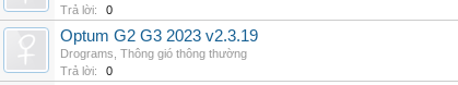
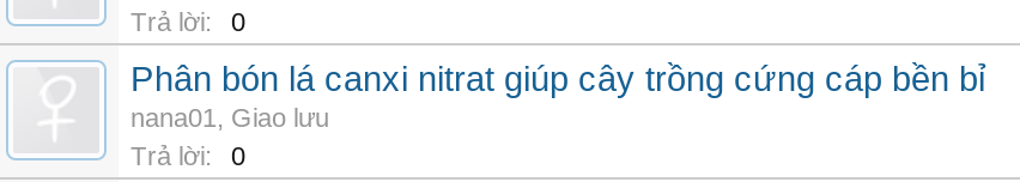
- Optum G2 G3 2023 v2.3.19
- Drograms, Thông gió thông thường
+ Phân bón lá canxi nitrat giúp cây trồng cứng cáp bền bỉ
+ nana01, Giao lưu
